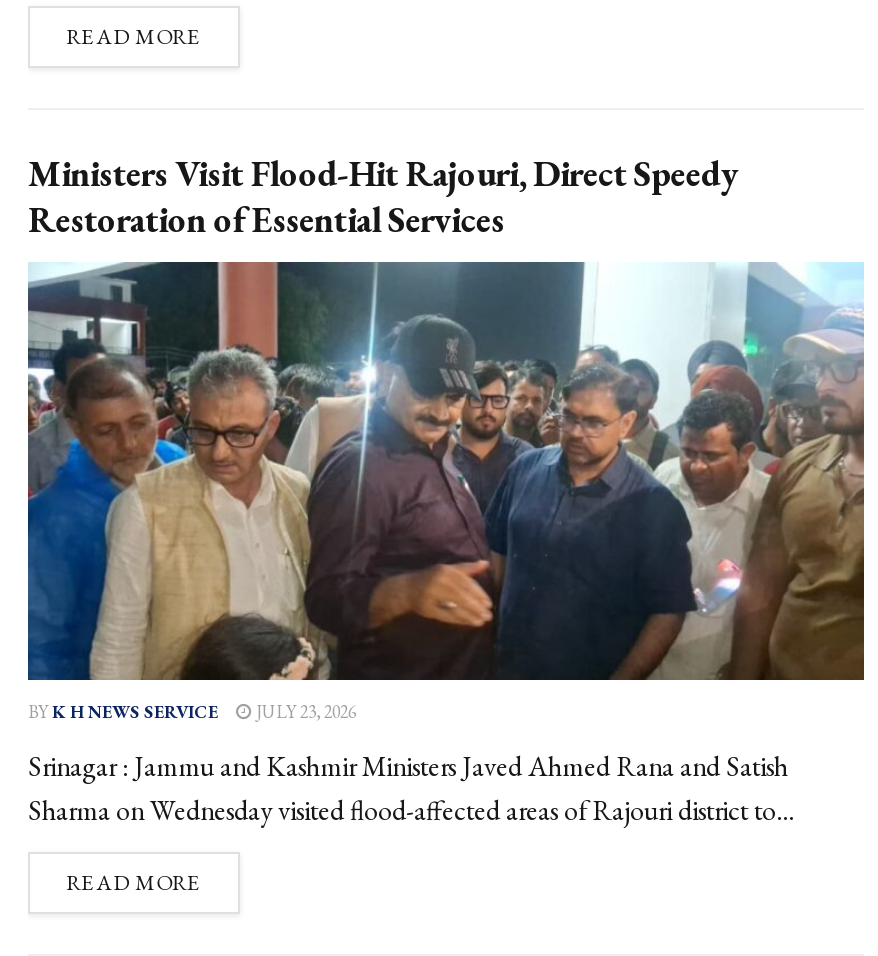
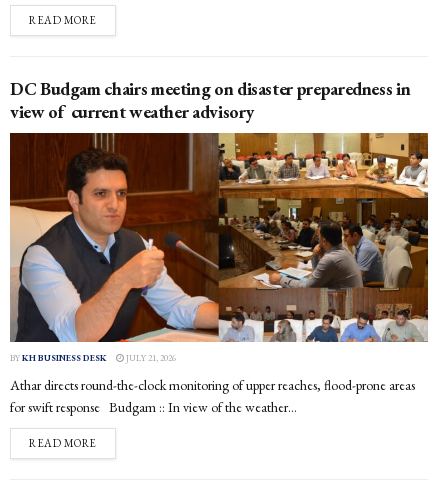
- Ministers Visit Flood-Hit Rajouri, Direct Speedy
- Restoration of Essential Services
+ DC Budgam chairs meeting on disaster preparedness in
+ view of current weather advisory

- [image]
- BY K H NEWS SERVICE
- JULY 23, 2026
+ [image]
+ BY KH BUSINESS DESK
+ JULY 21, 2026

- Srinagar : Jammu and Kashmir Ministers Javed Ahmed Rana and Satish
- Sharma on Wednesday visited flood-affected areas of Rajouri district to...
+ Athar directs round-the-clock monitoring of upper reaches, flood-prone areas
+ for swift response Budgam :: In view of the weather...
